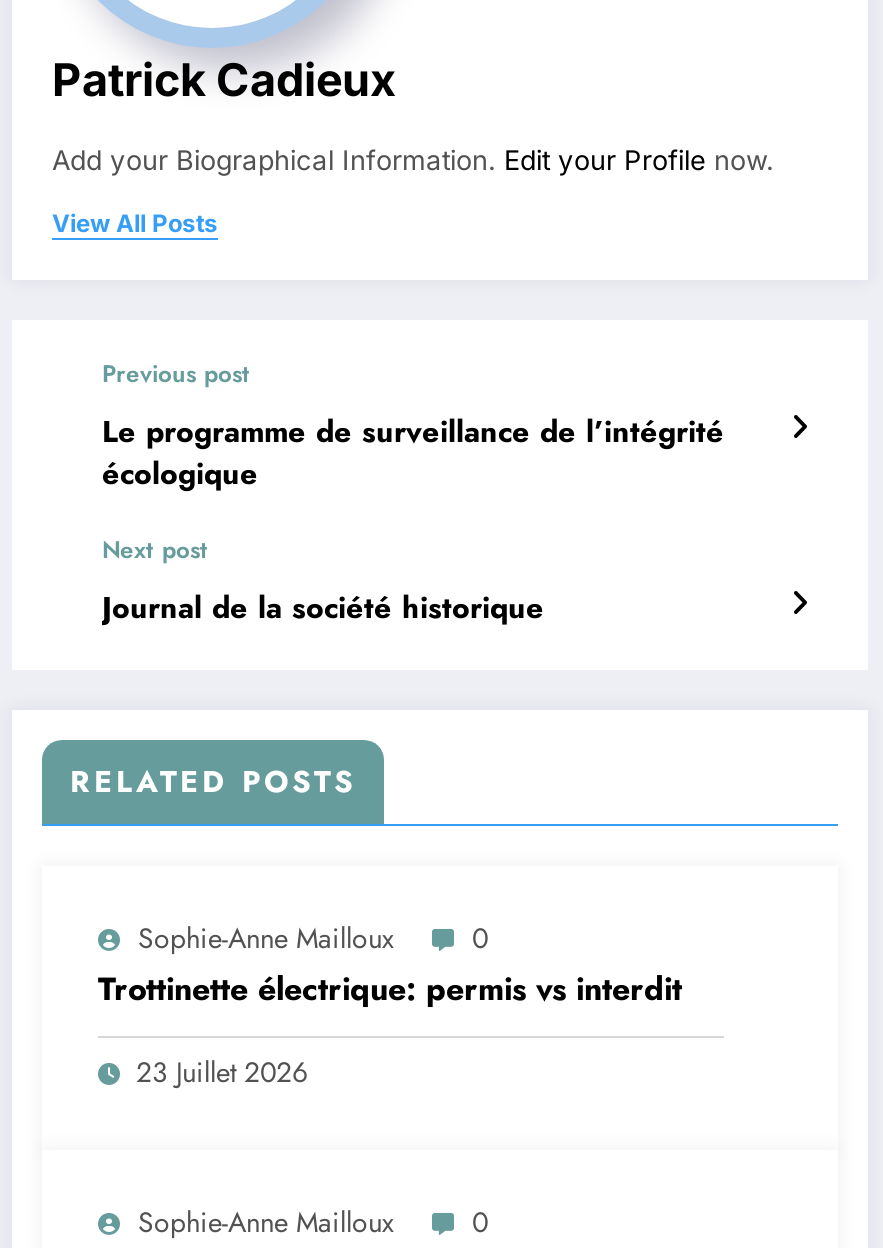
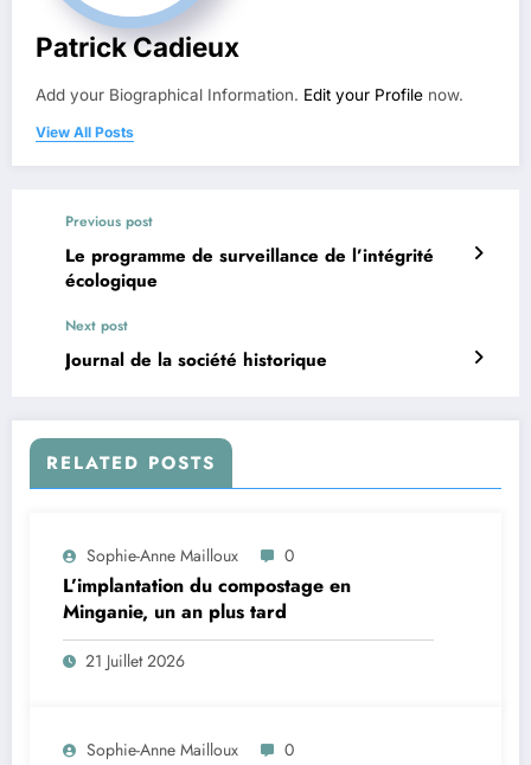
- Trottinette électrique: permis vs interdit
+ L’implantation du compostage en
+ Minganie, un an plus tard

- 23 Juillet 2026
+ 21 Juillet 2026
